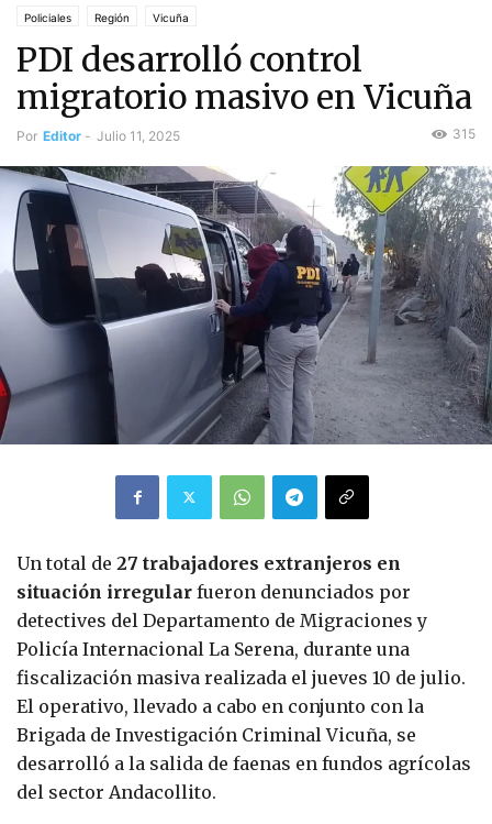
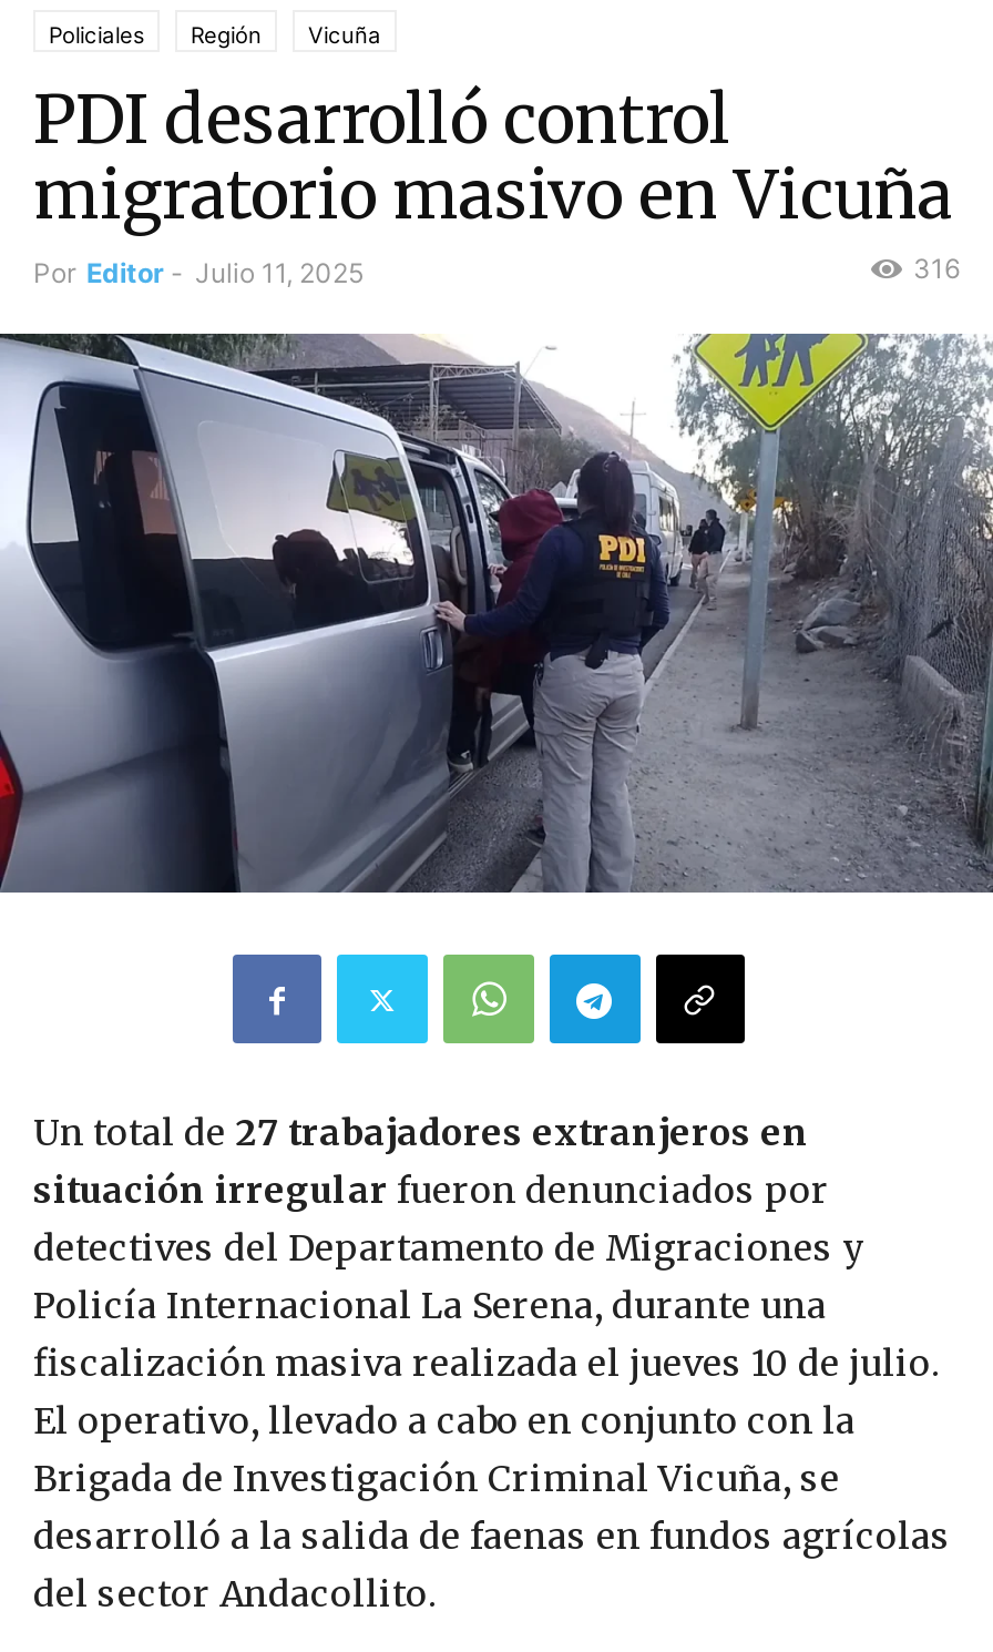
- 315
+ 316
